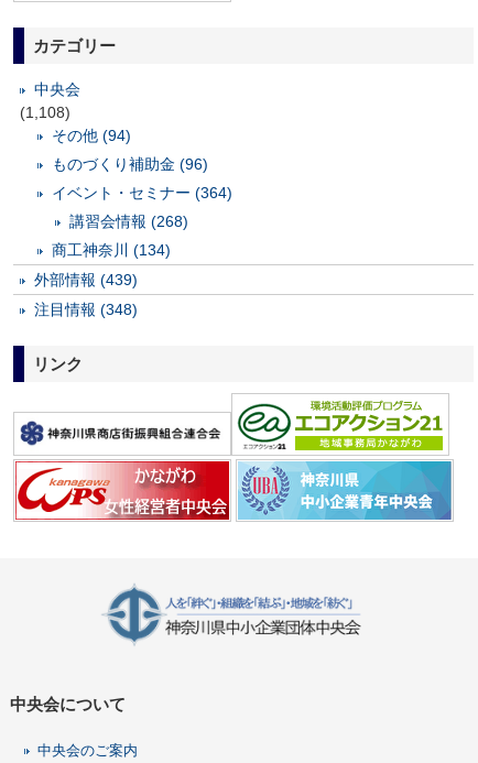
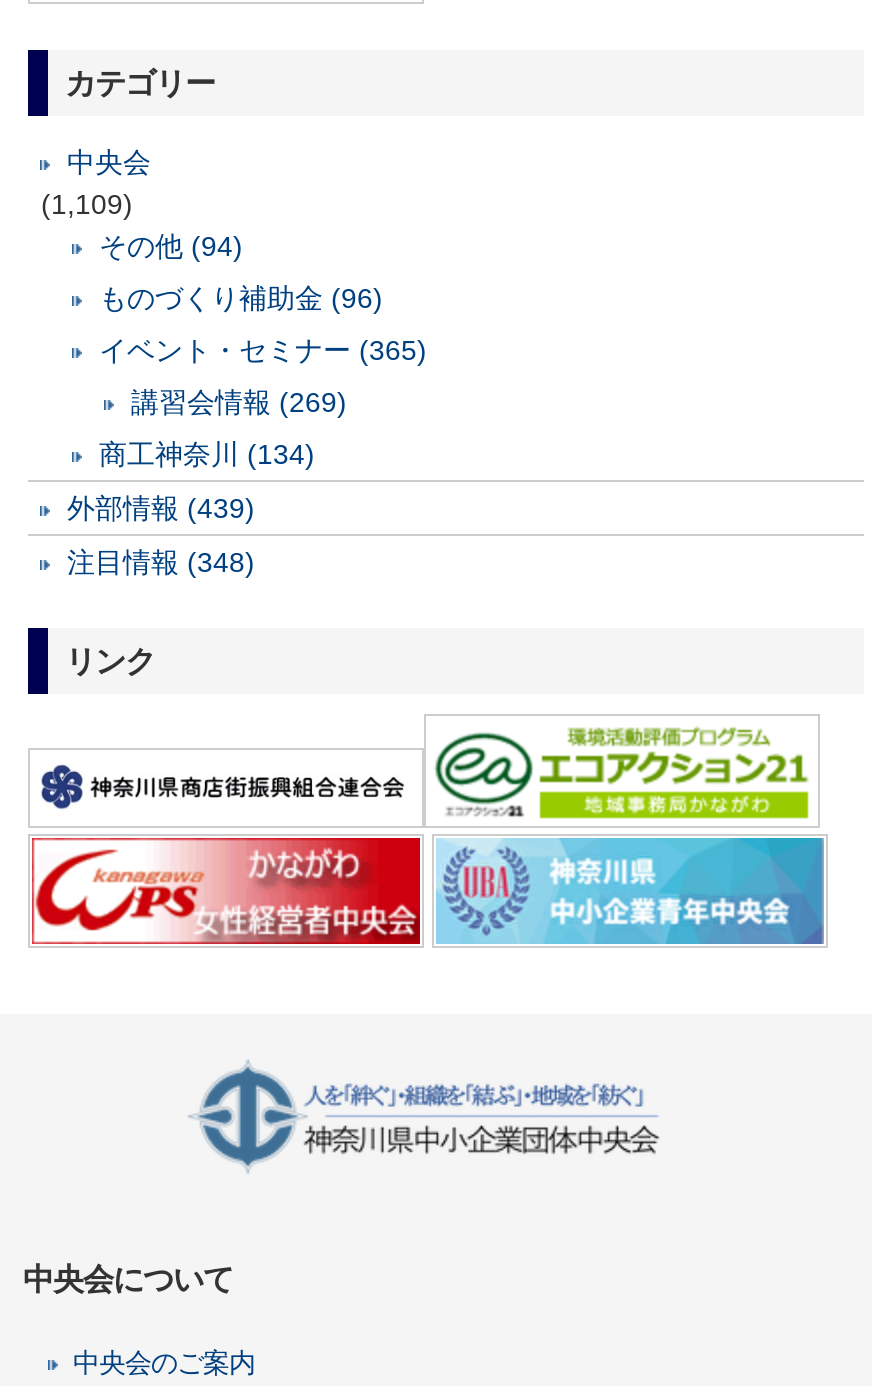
- (1,108)
+ (1,109)

- イベント・セミナー (364)
+ イベント・セミナー (365)

- 講習会情報 (268)
+ 講習会情報 (269)
